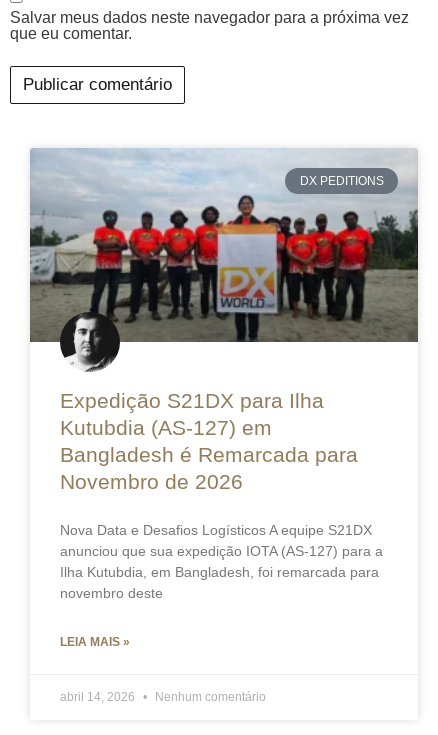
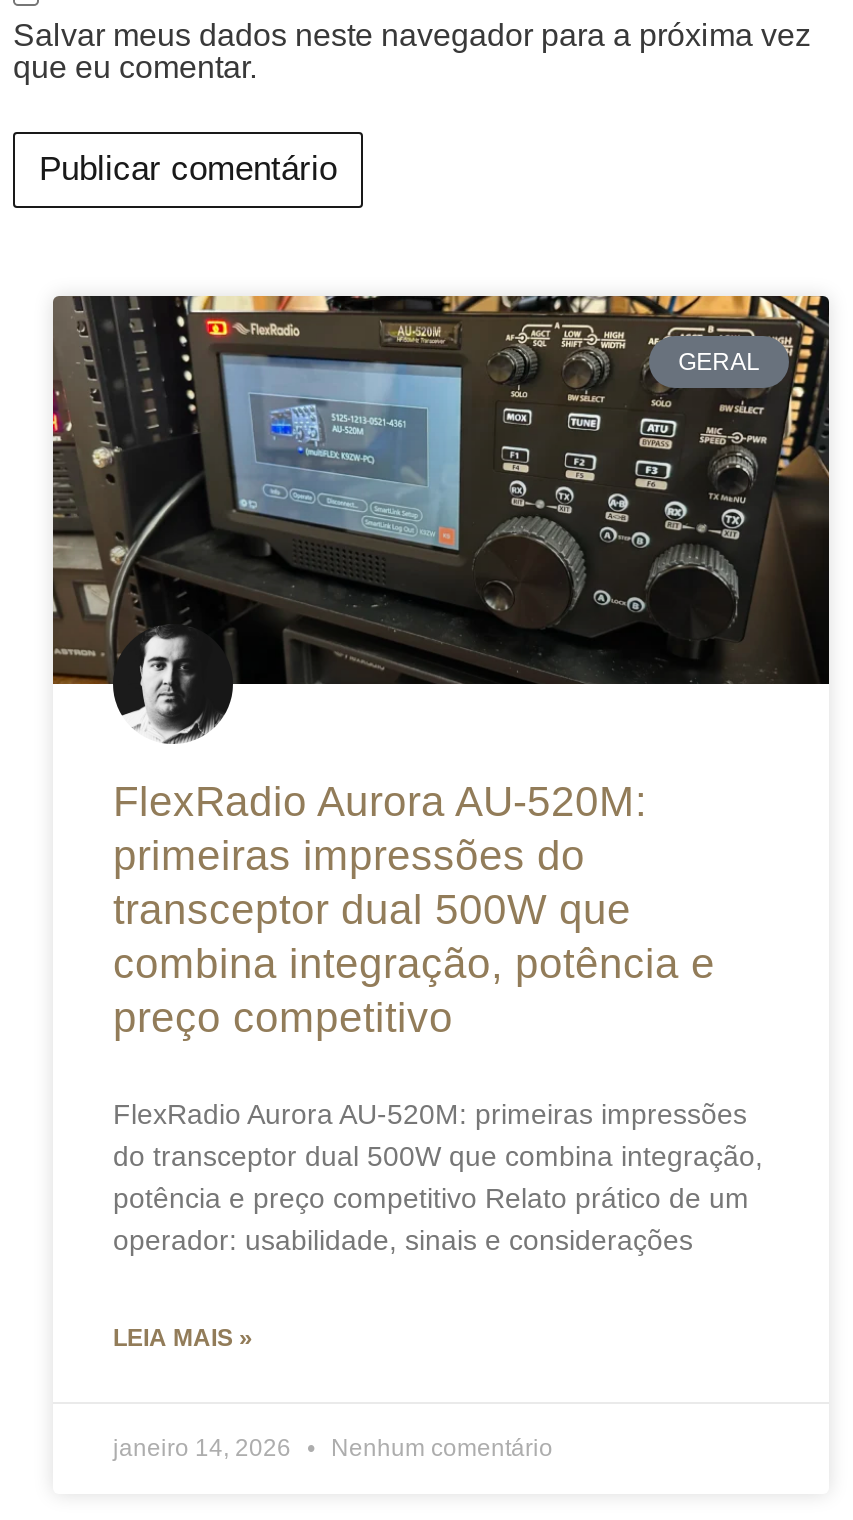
- [image]
- DX PEDITIONS
+ [image]
+ GERAL

- Expedição S21DX para Ilha
- Kutubdia (AS-127) em
- Bangladesh é Remarcada para
- Novembro de 2026
+ FlexRadio Aurora AU-520M:
+ primeiras impressões do
+ transceptor dual 500W que
+ combina integração, potência e
+ preço competitivo

- Nova Data e Desafios Logísticos A equipe S21DX
- anunciou que sua expedição IOTA (AS-127) para a
- Ilha Kutubdia, em Bangladesh, foi remarcada para
- novembro deste
+ FlexRadio Aurora AU-520M: primeiras impressões
+ do transceptor dual 500W que combina integração,
+ potência e preço competitivo Relato prático de um
+ operador: usabilidade, sinais e considerações

- abril 14, 2026 Nenhum comentário
+ janeiro 14, 2026 Nenhum comentário
